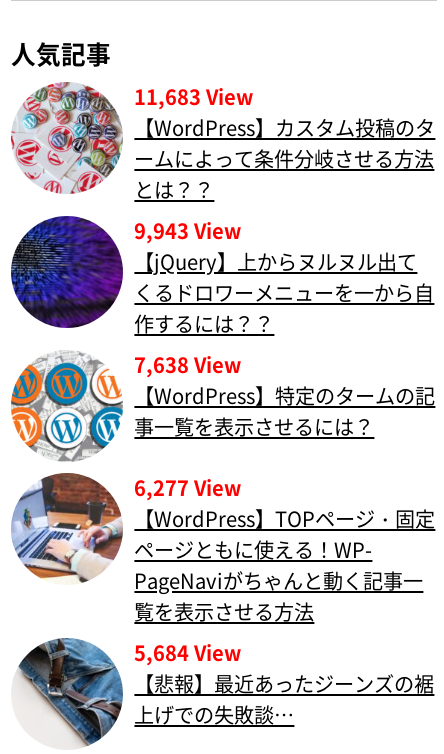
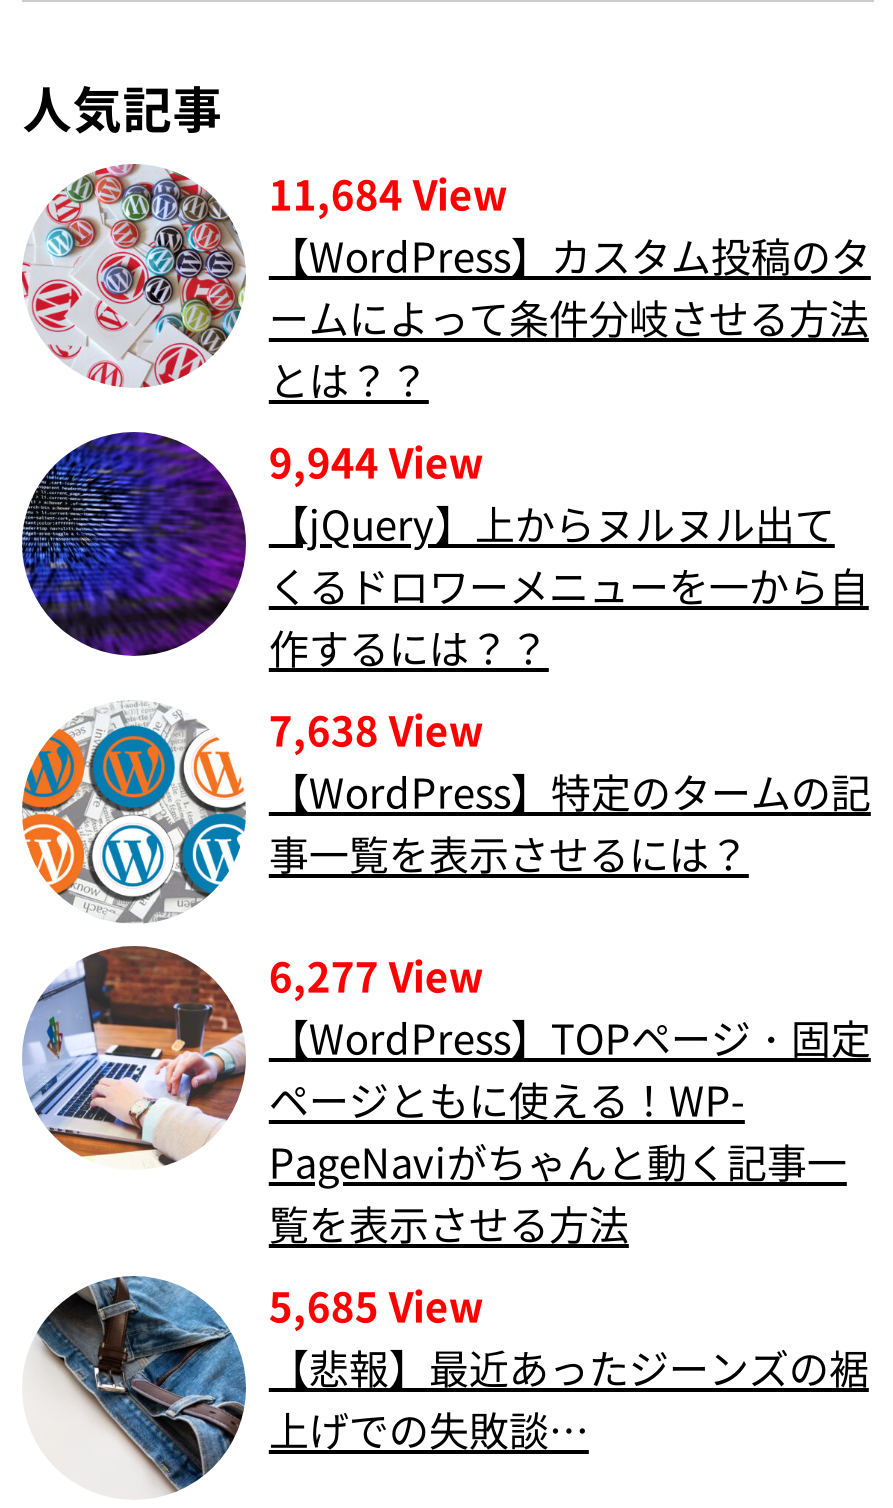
- 11,683 View
+ 11,684 View

- 9,943 View
+ 9,944 View

- 5,684 View
+ 5,685 View
